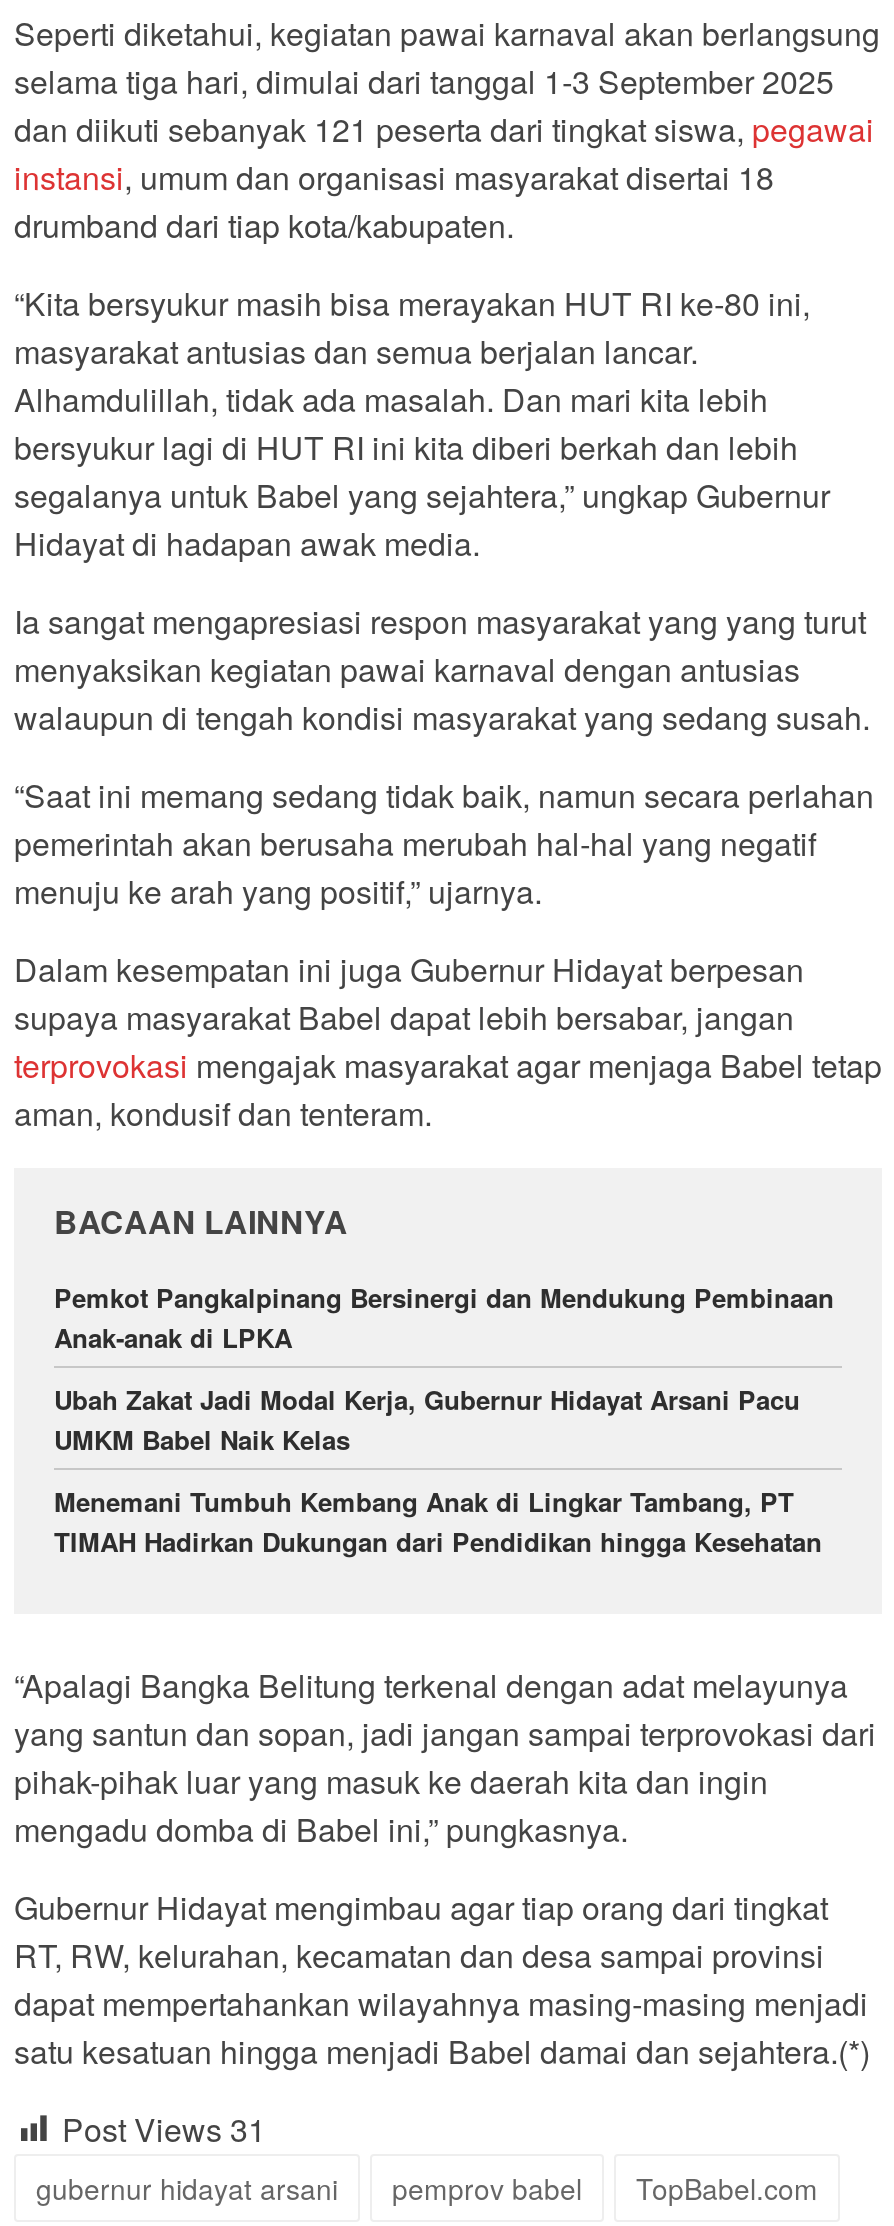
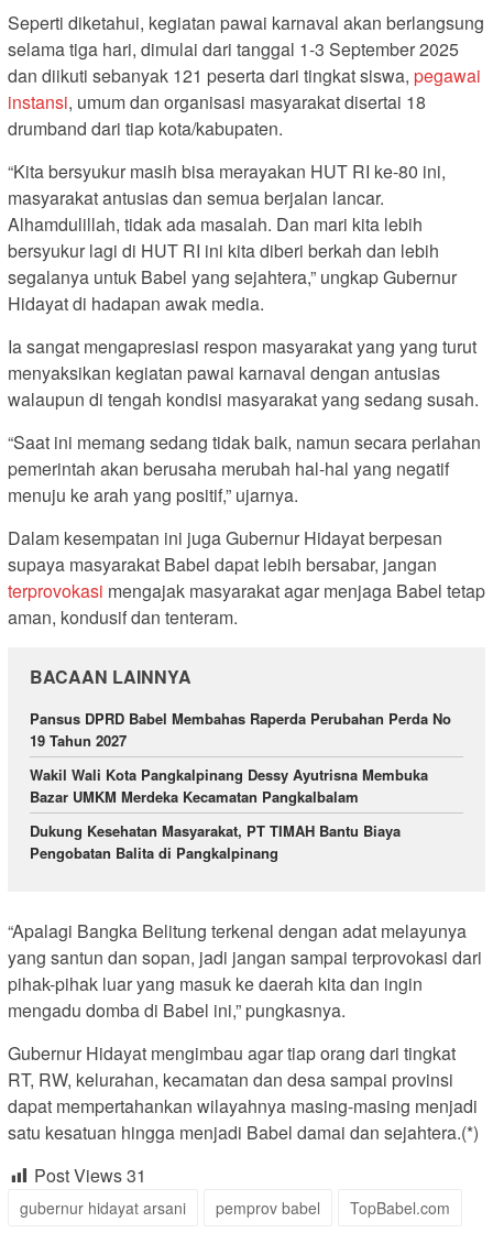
- Pemkot Pangkalpinang Bersinergi dan Mendukung Pembinaan
- Anak-anak di LPKA
+ Pansus DPRD Babel Membahas Raperda Perubahan Perda No
+ 19 Tahun 2027

- Ubah Zakat Jadi Modal Kerja, Gubernur Hidayat Arsani Pacu
- UMKM Babel Naik Kelas
+ Wakil Wali Kota Pangkalpinang Dessy Ayutrisna Membuka
+ Bazar UMKM Merdeka Kecamatan Pangkalbalam

- Menemani Tumbuh Kembang Anak di Lingkar Tambang, PT
- TIMAH Hadirkan Dukungan dari Pendidikan hingga Kesehatan
+ Dukung Kesehatan Masyarakat, PT TIMAH Bantu Biaya
+ Pengobatan Balita di Pangkalpinang
